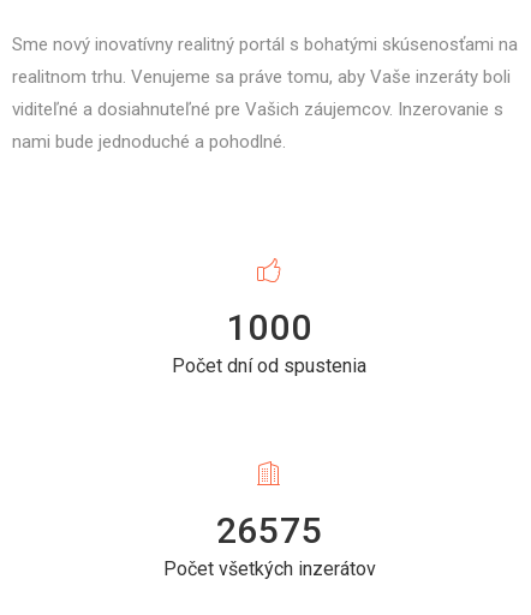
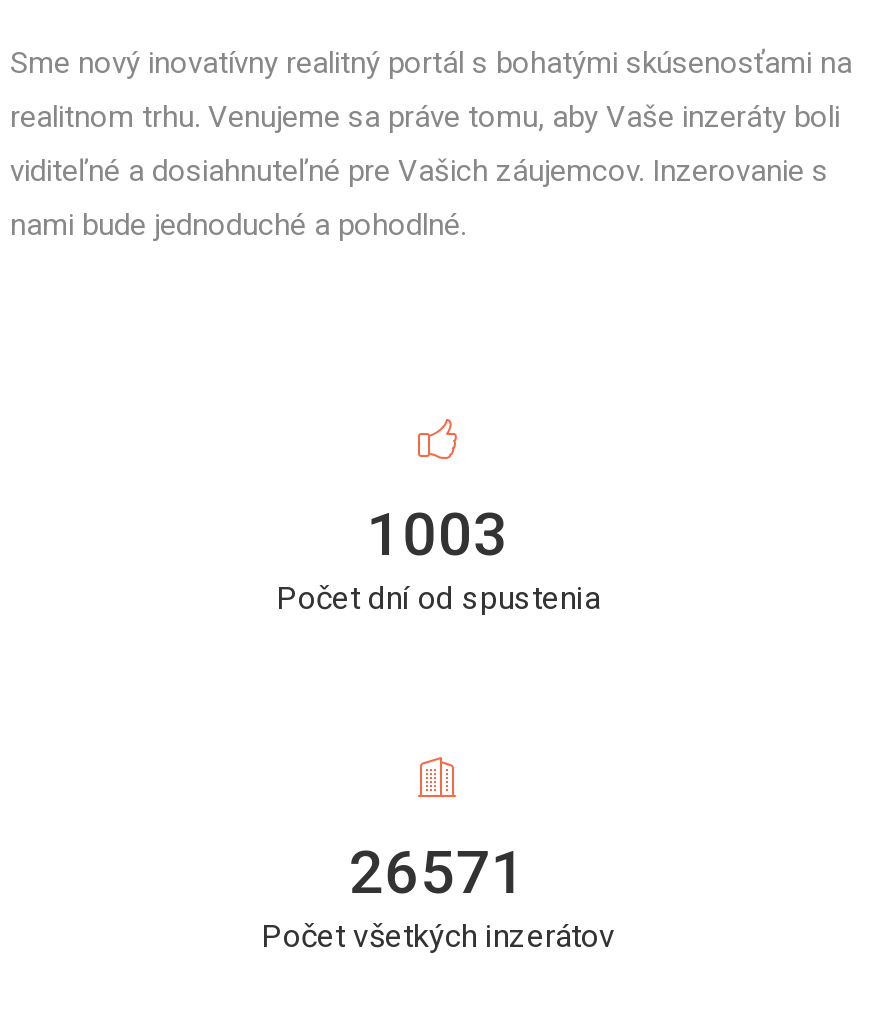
- 1000
+ 1003

- 26575
+ 26571
